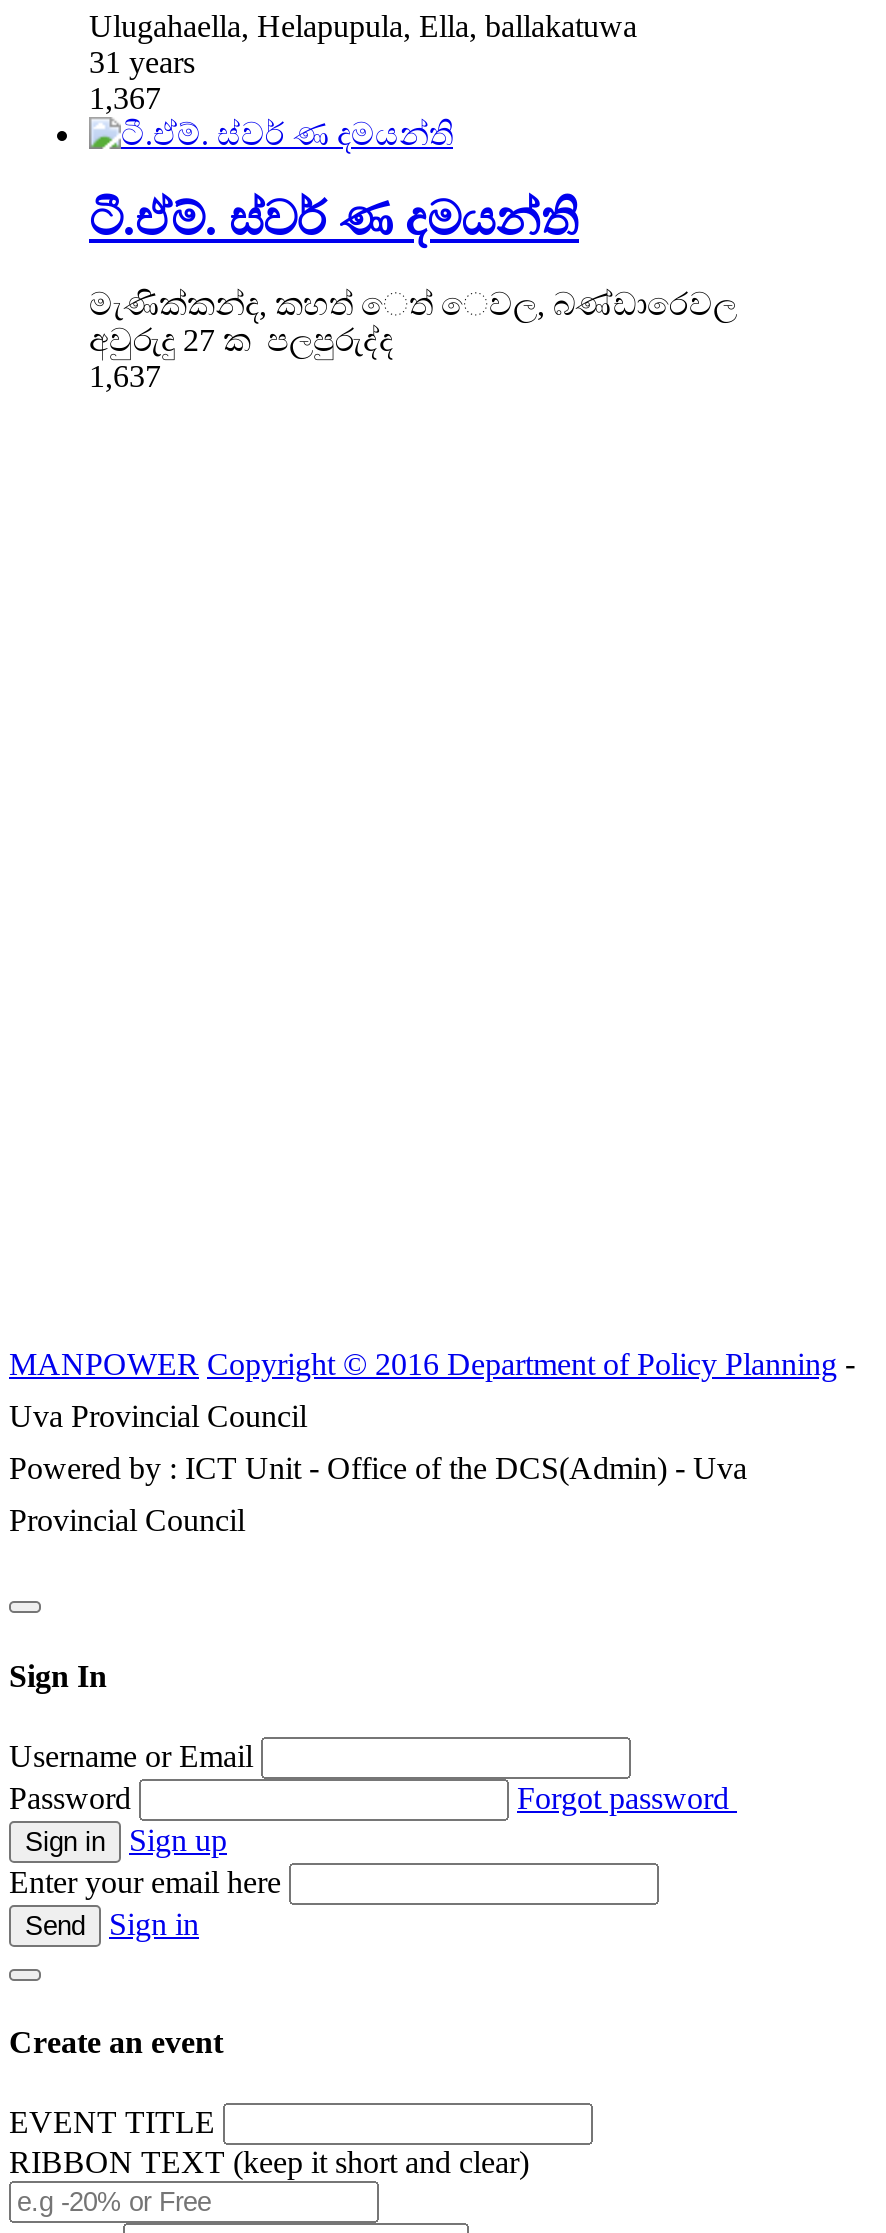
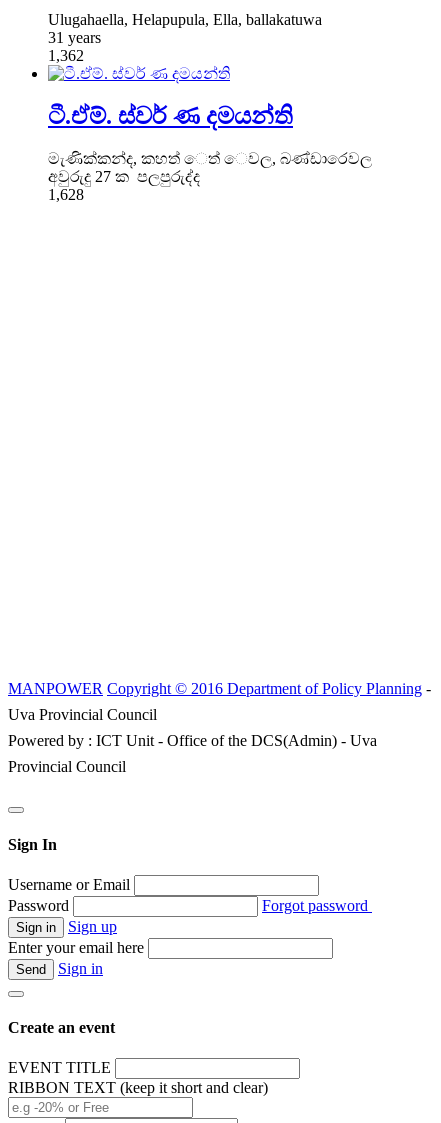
- 1,367
+ 1,362

- 1,637
+ 1,628
